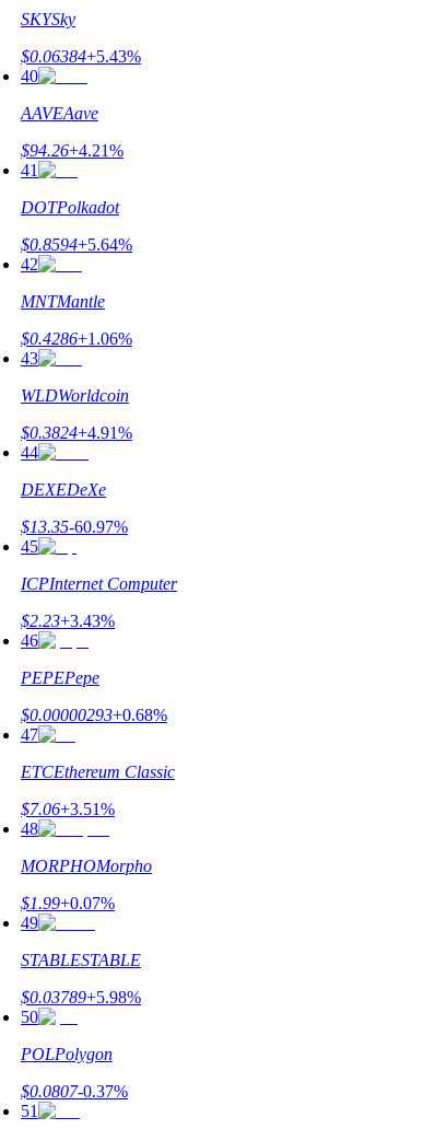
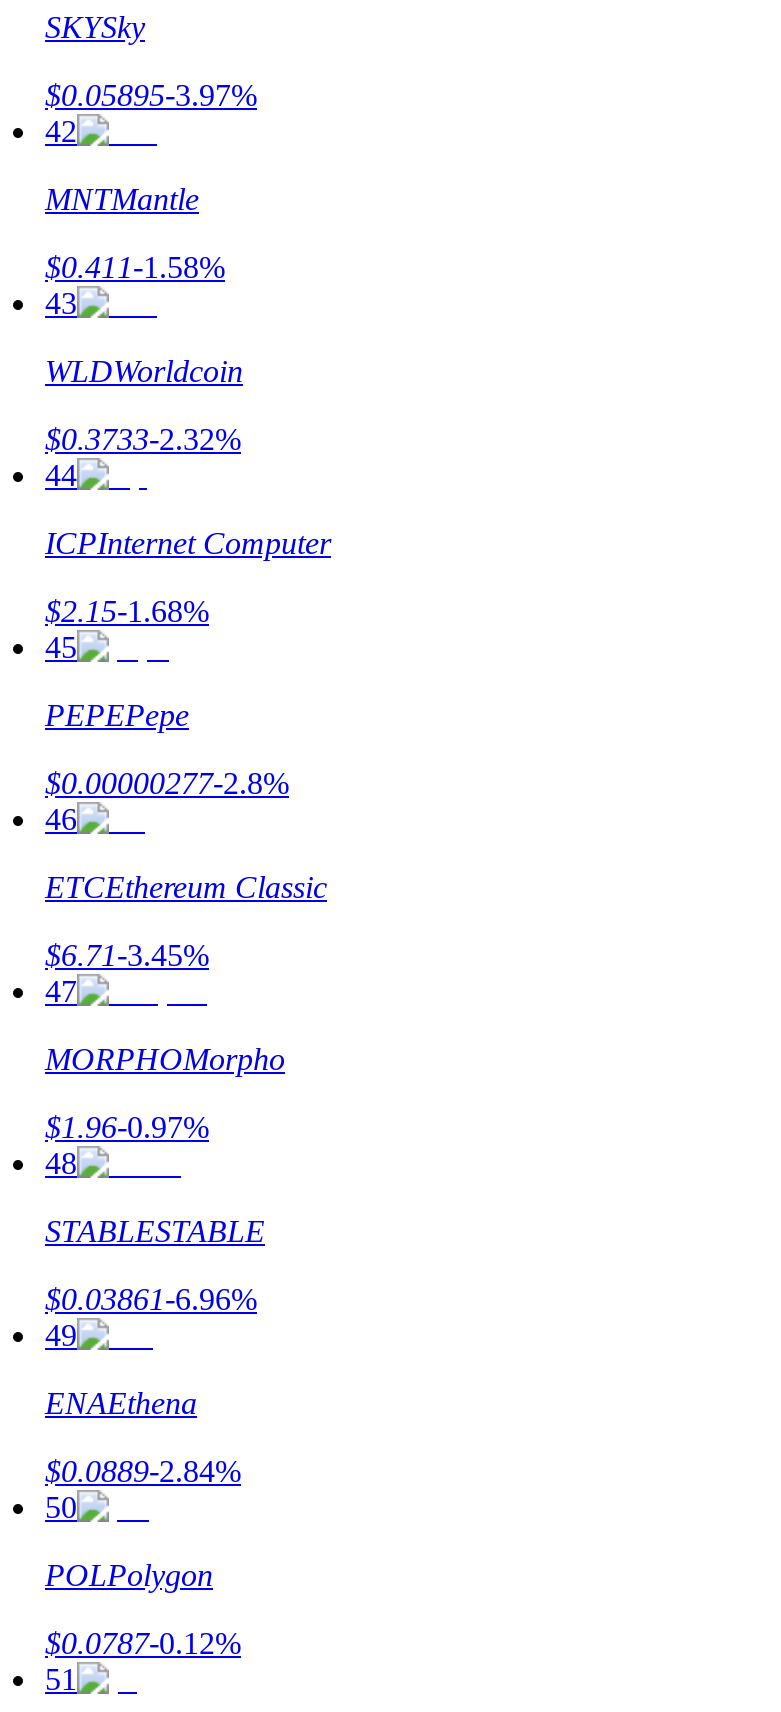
- $0.06384+5.43%
- 40
- AAVEAave
- $94.26+4.21%
- 41
- DOTPolkadot
- $0.8594+5.64%
+ $0.05895-3.97%

- $0.4286+ 1.06%
+ $0.411-1.58%

- $0.3824+4.91%
+ $0.3733-2.32%

- DEXEDeXe

- $13.35-60.97%
+ $2.15-1.68%

moved up: ICPInternet Computer

- $2.23+3.43%
+ $0.00000277-2.8%

moved up: PEPEPepe

- $0.00000293+0.68%
+ $6.71-3.45%

moved up: ETCEthereum Classic

- $7.06+3.51%
+ $1.96-0.97%

moved up: MORPHOMorpho

- $1.99+0.07%
+ $0.03861-6.96%

+ ENAEthena

moved up: STABLESTABLE

- $0.03789+5.98%
+ $0.0889-2.84%

- $0.0807-0.37%
+ $0.0787-0.12%
